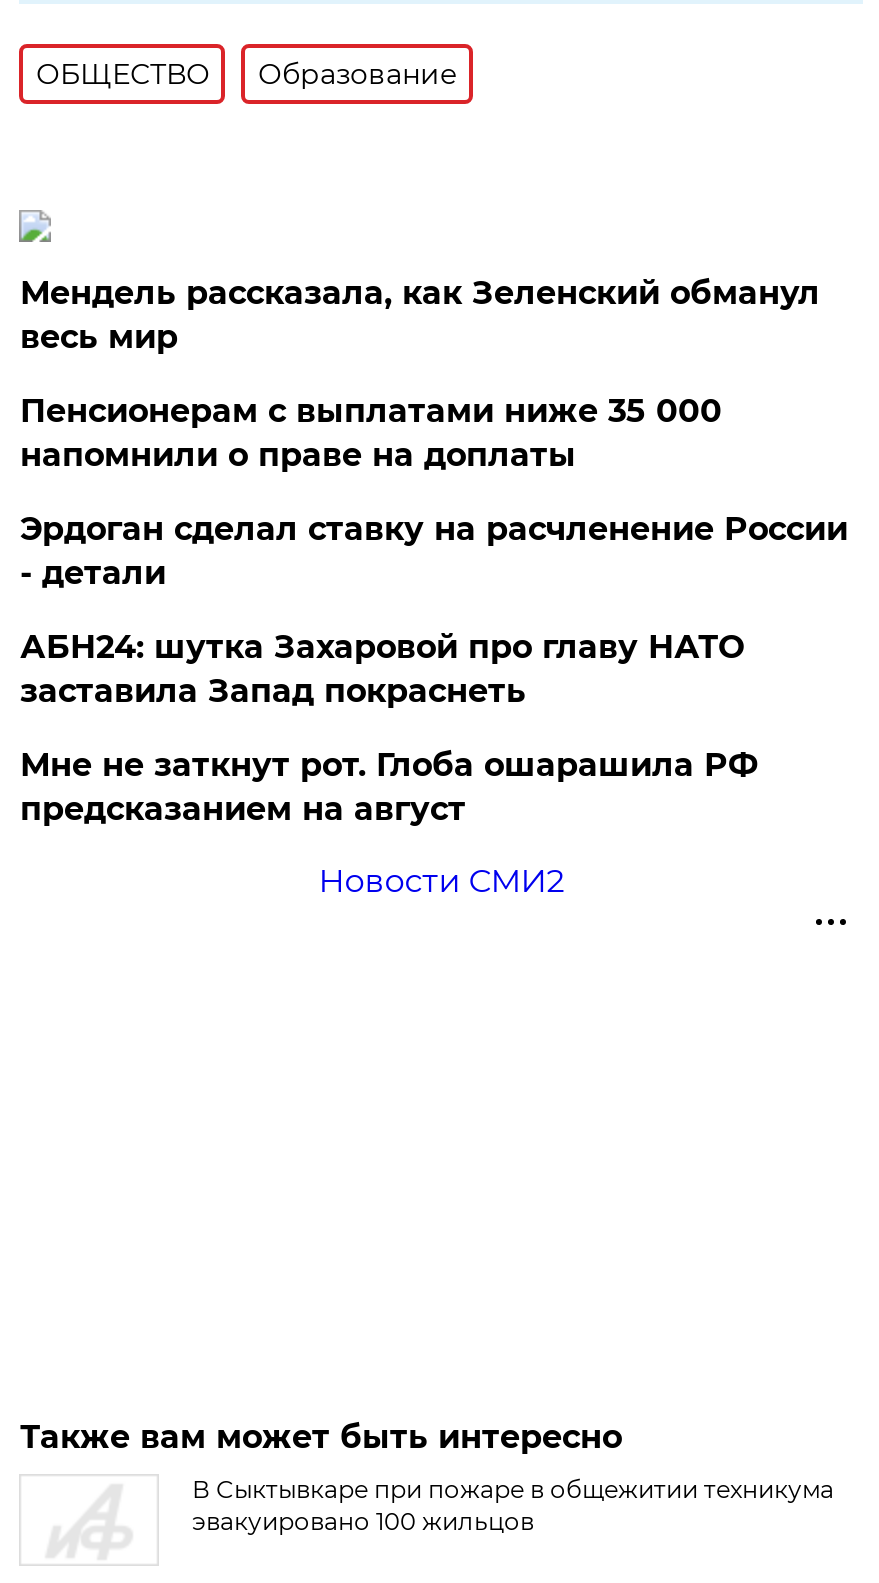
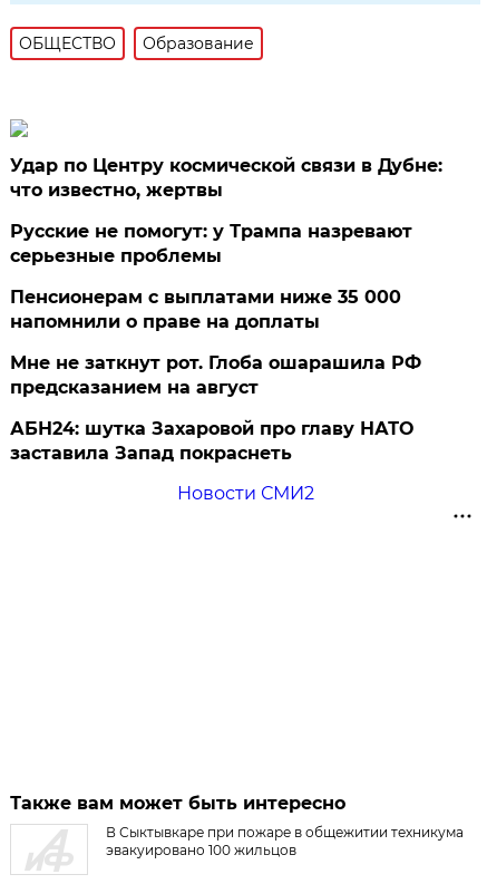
- Мендель рассказала, как Зеленский обманул
- весь мир
+ Удар по Центру космической связи в Дубне:
+ что известно, жертвы
+ Русские не помогут: у Трампа назревают
+ серьезные проблемы

moved down: Пенсионерам с выплатами ниже 35 000 | напомнили о праве на доплаты

- Эрдоган сделал ставку на расчленение России
- - детали

moved down: АБН24: шутка Захаровой про главу НАТО | заставила Запад покраснеть

moved up: Мне не заткнут рот. Глоба ошарашила РФ | предсказанием на август
